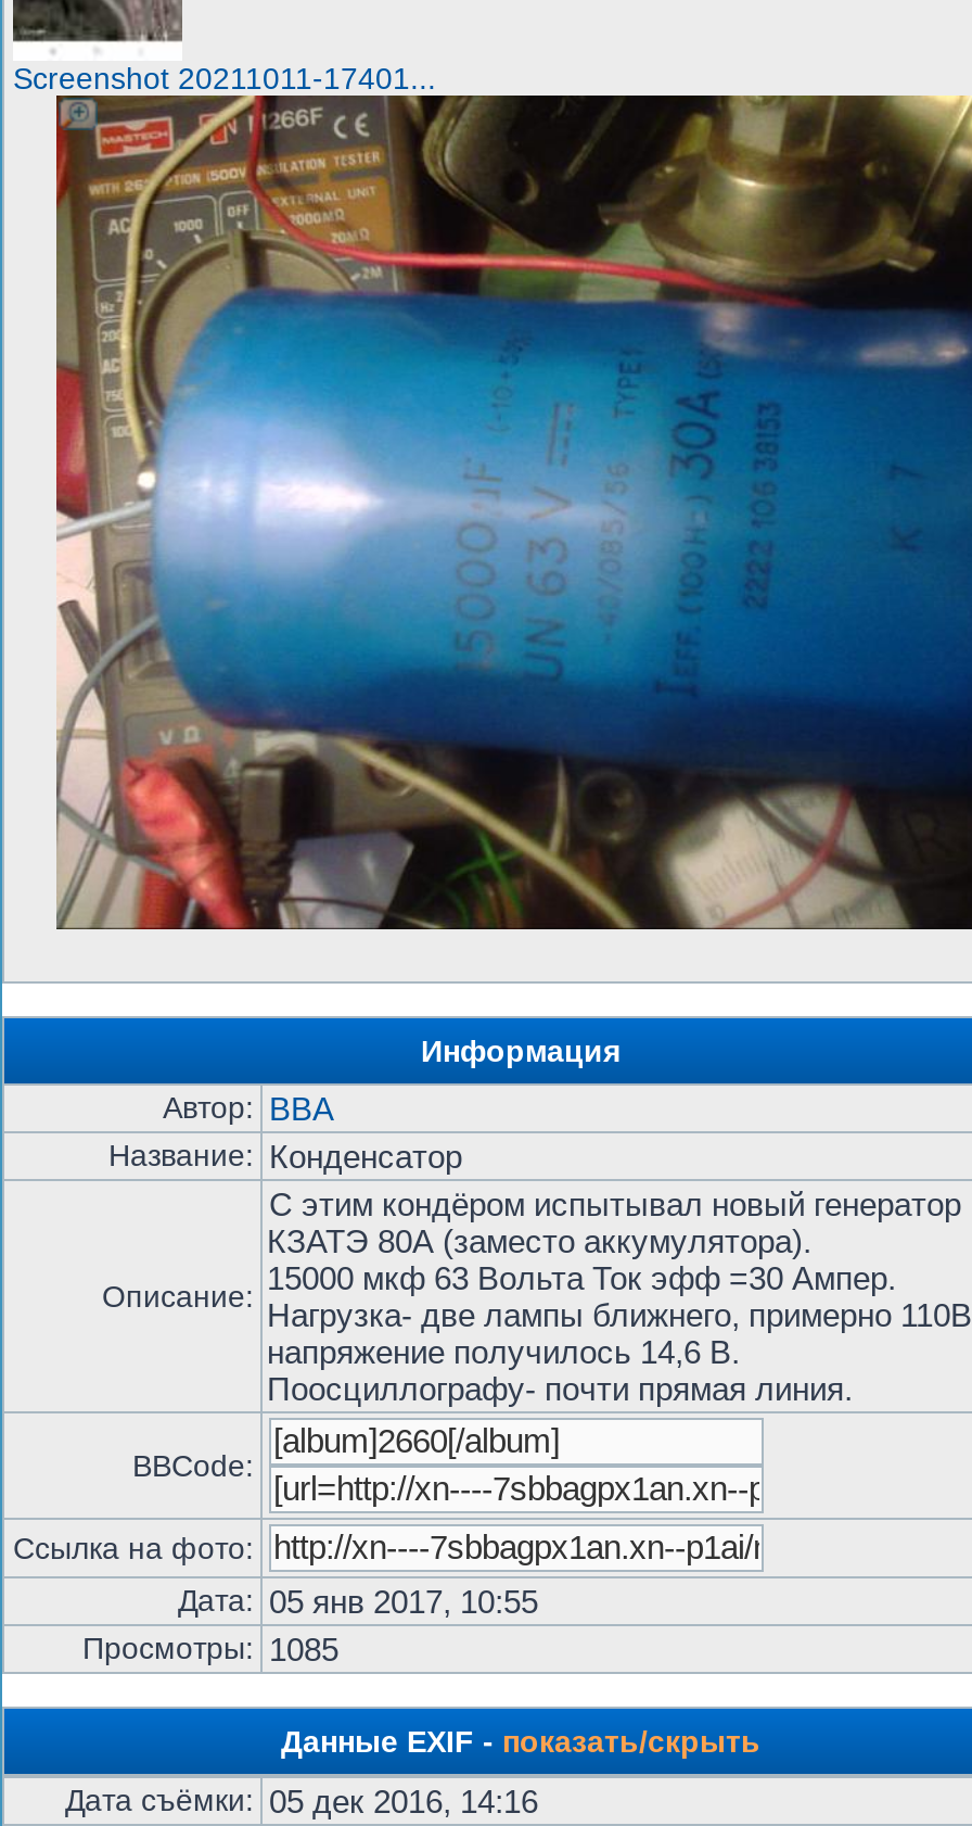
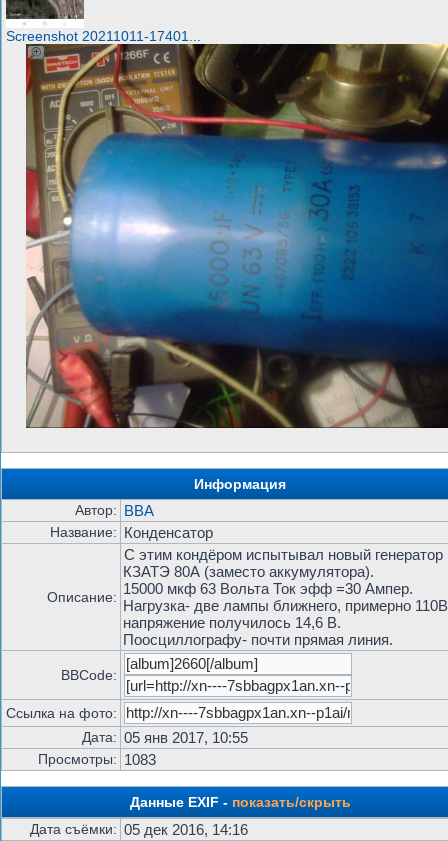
- Просмотры: 1085
+ Просмотры: 1083
